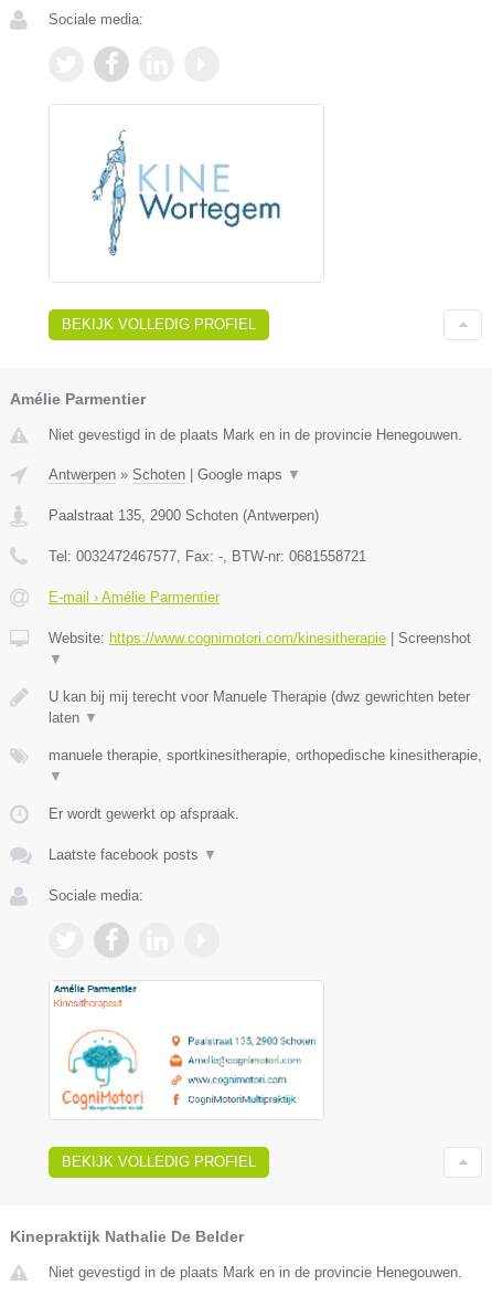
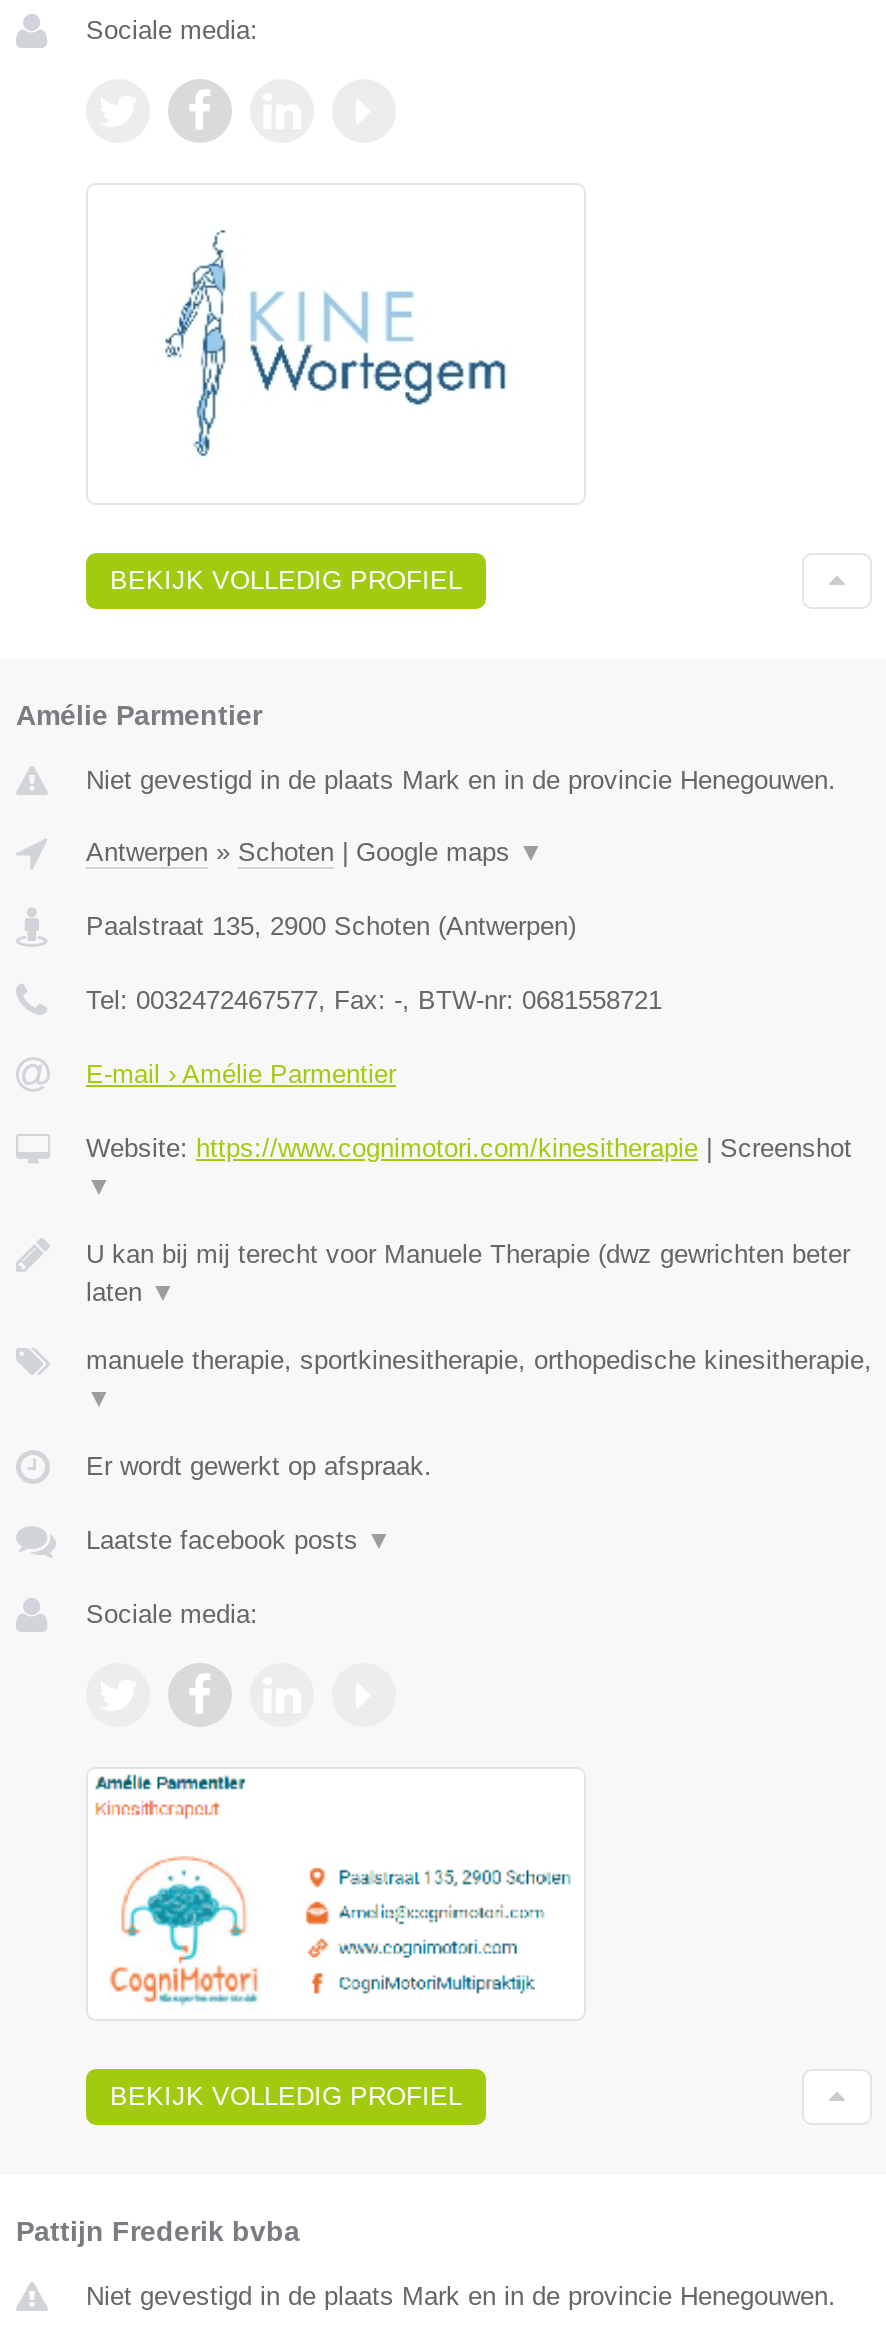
- Kinepraktijk Nathalie De Belder
+ Pattijn Frederik bvba
